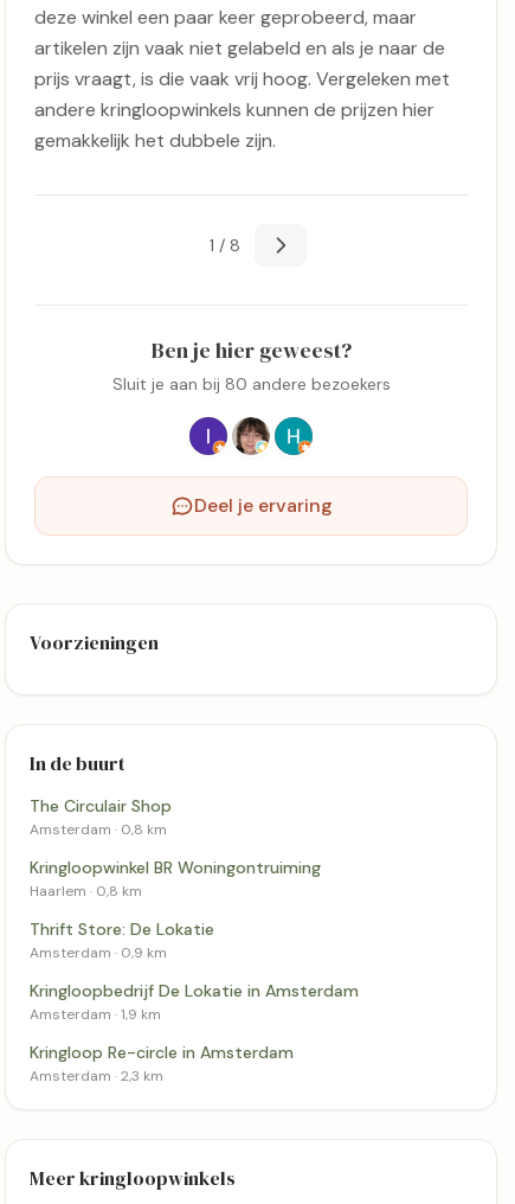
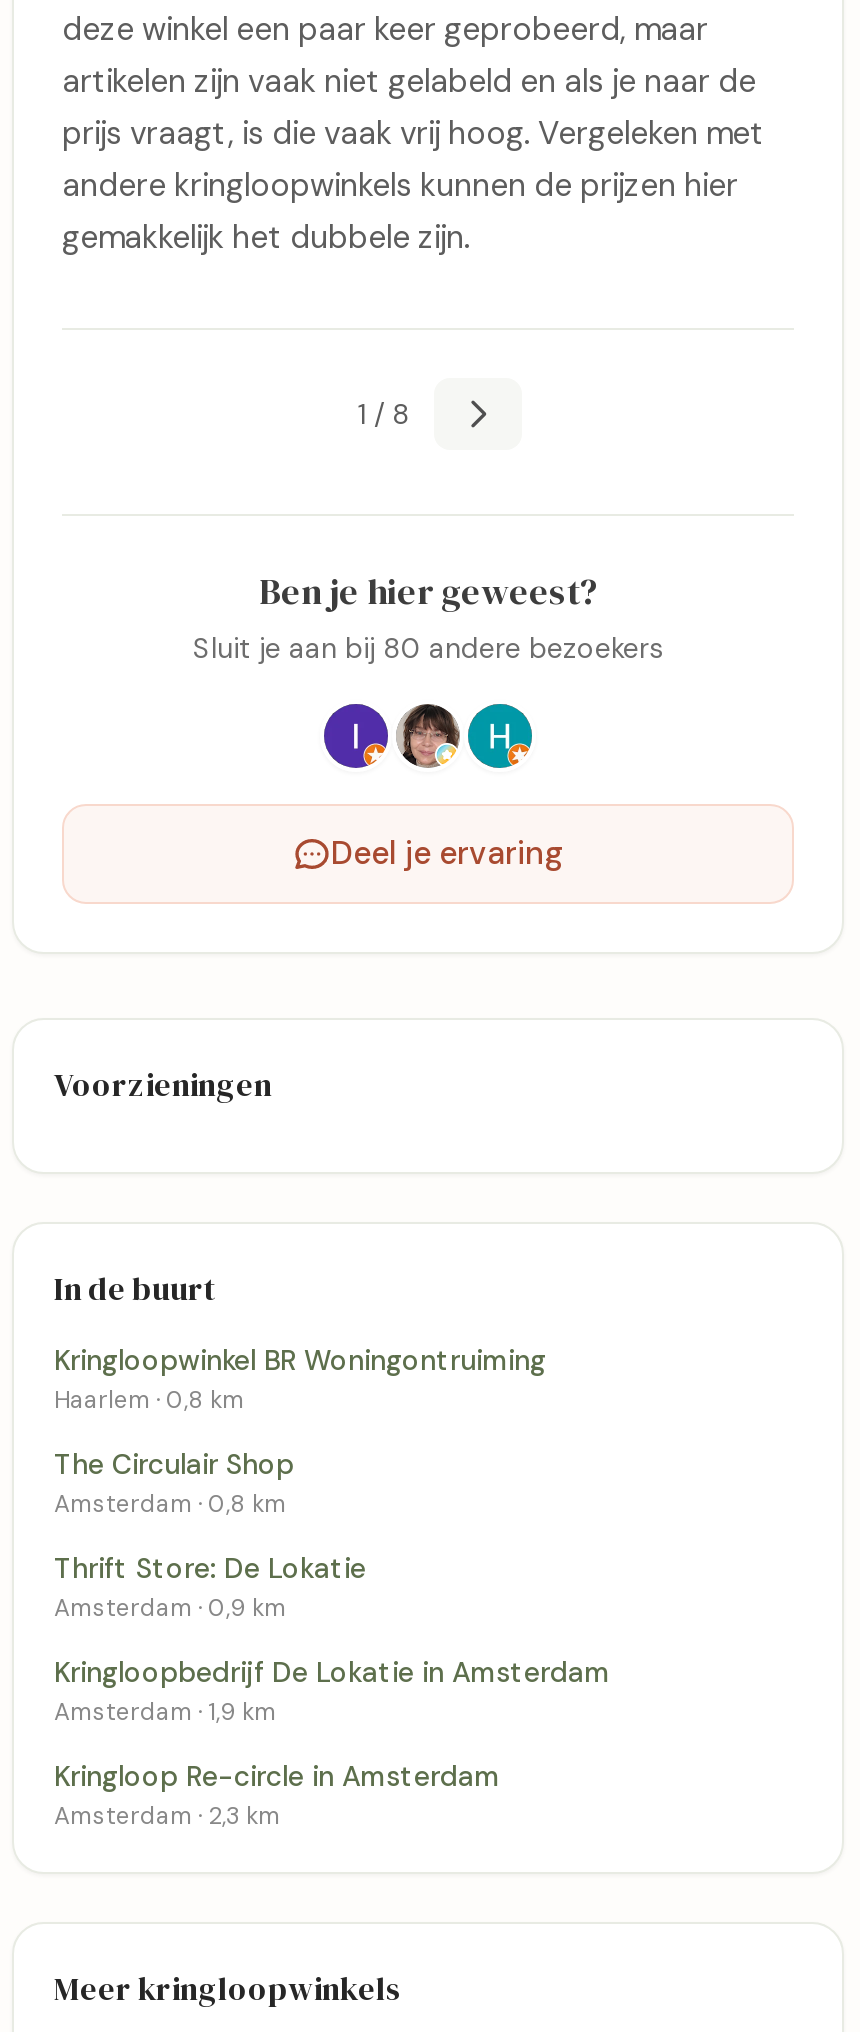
moved down: The Circulair Shop | Amsterdam · 0,8 km

moved up: Kringloopwinkel BR Woningontruiming | Haarlem · 0,8 km
